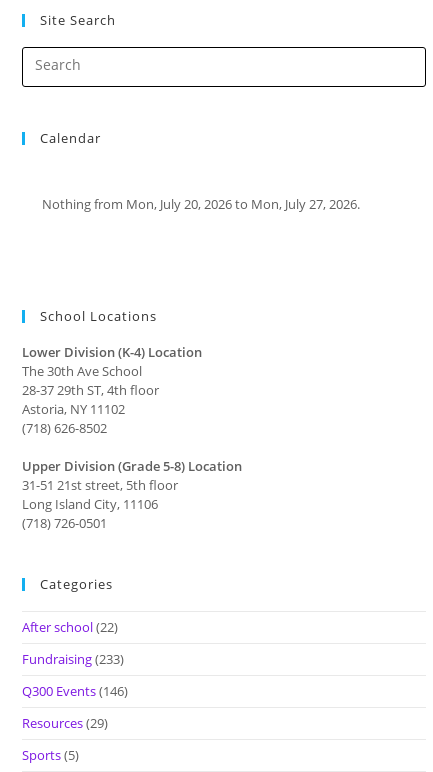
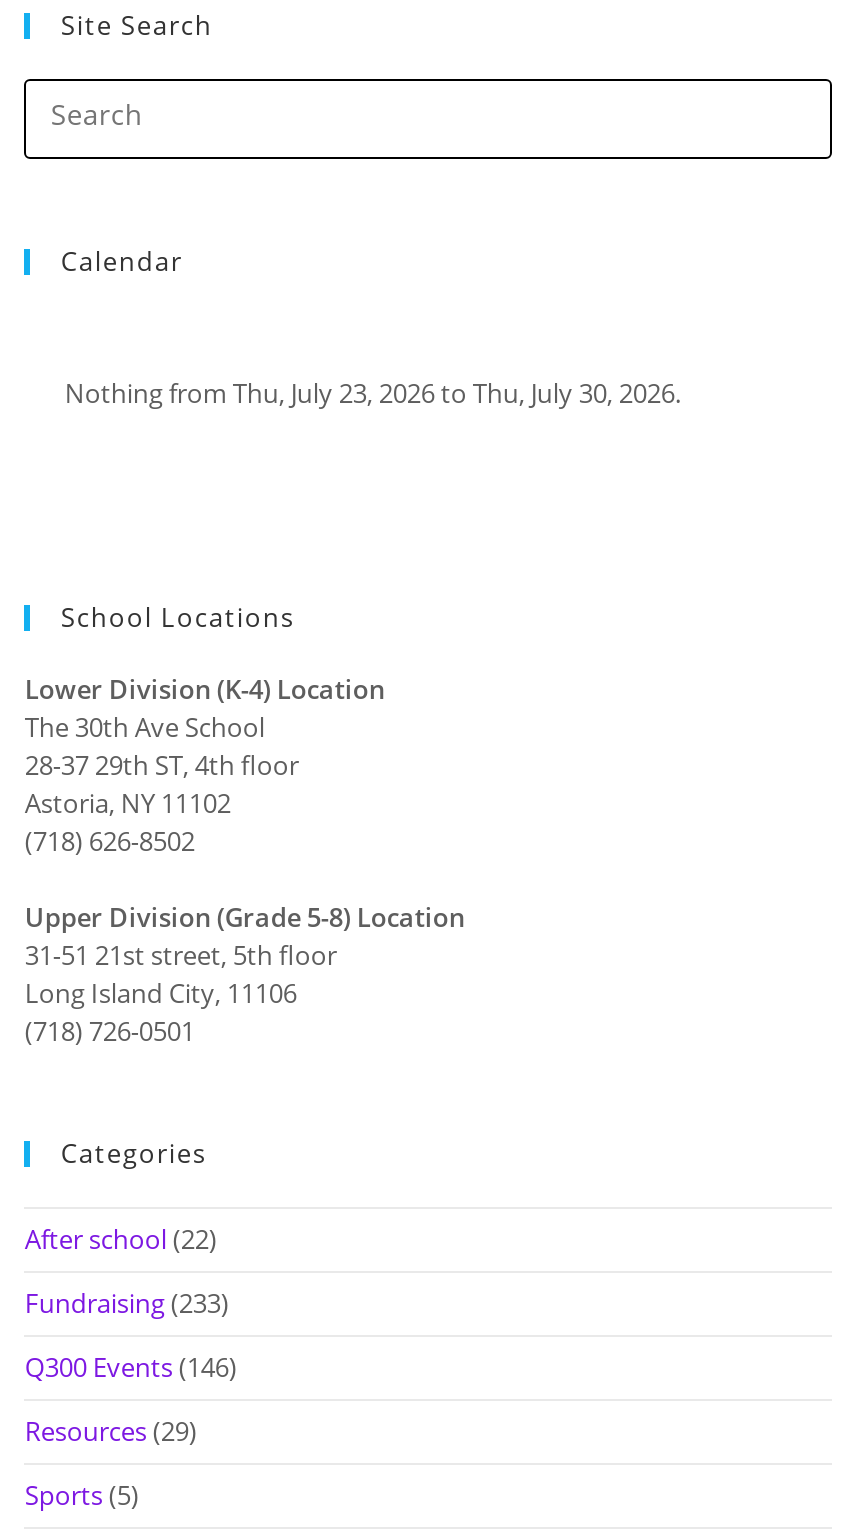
- Nothing from Mon, July 20, 2026 to Mon, July 27, 2026.
+ Nothing from Thu, July 23, 2026 to Thu, July 30, 2026.
